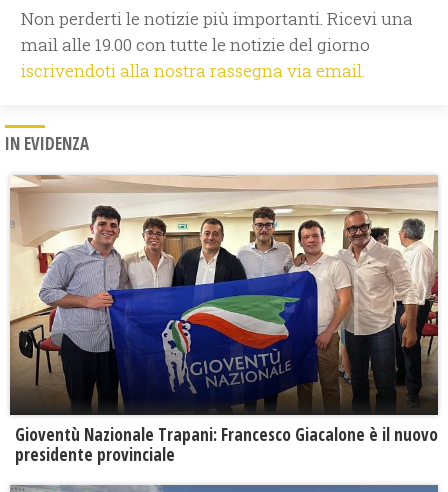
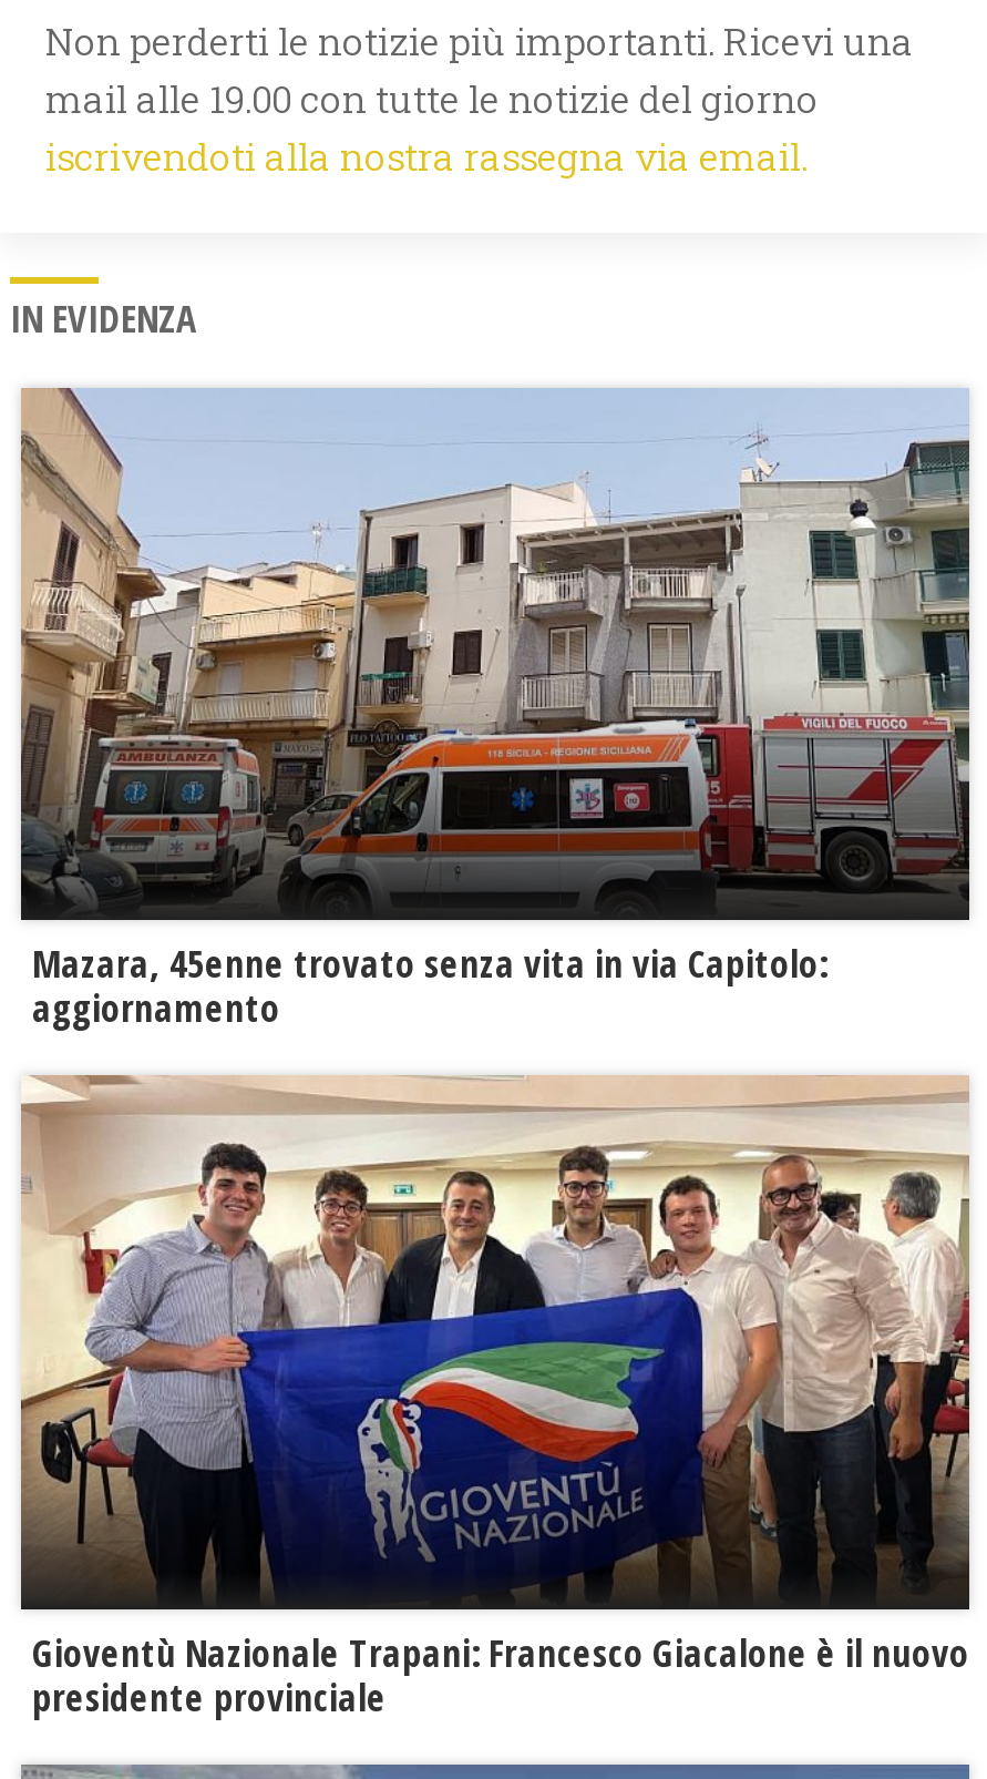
+ [image]
+ Mazara, 45enne trovato senza vita in via Capitolo:
+ aggiornamento
